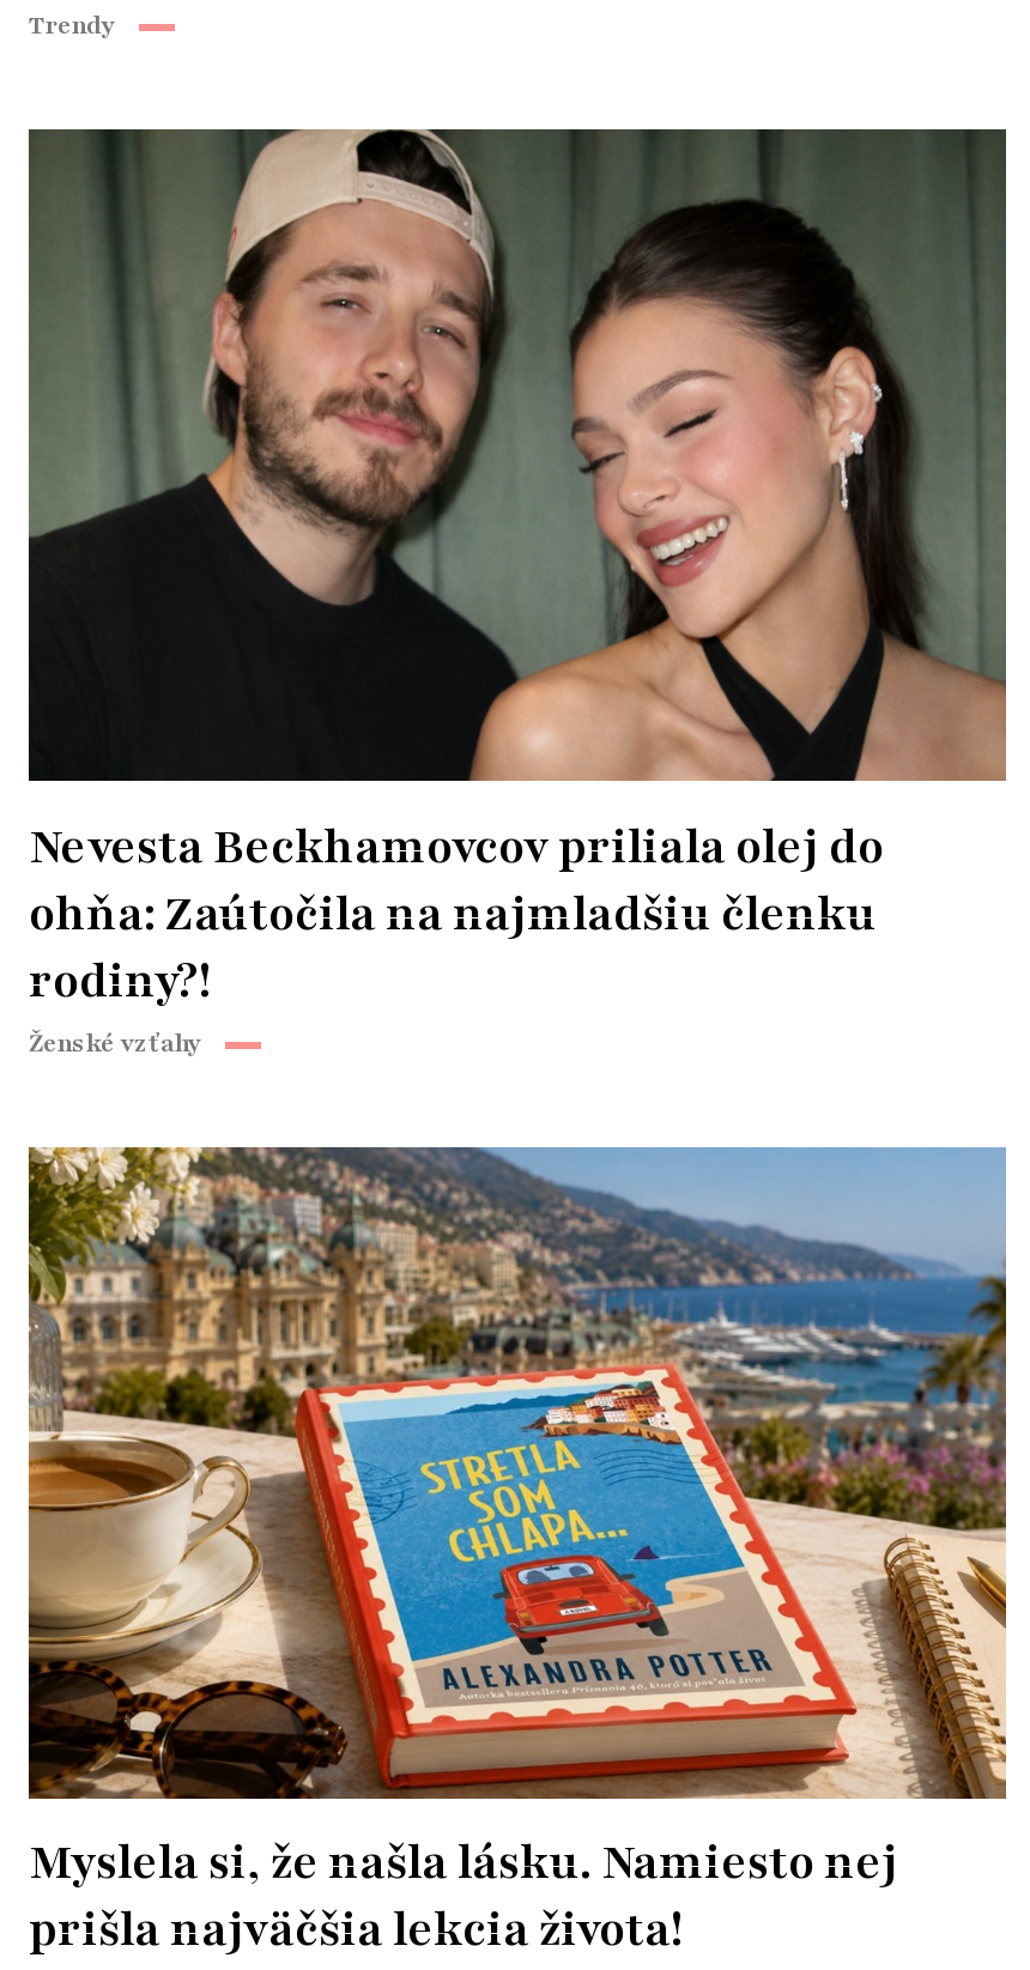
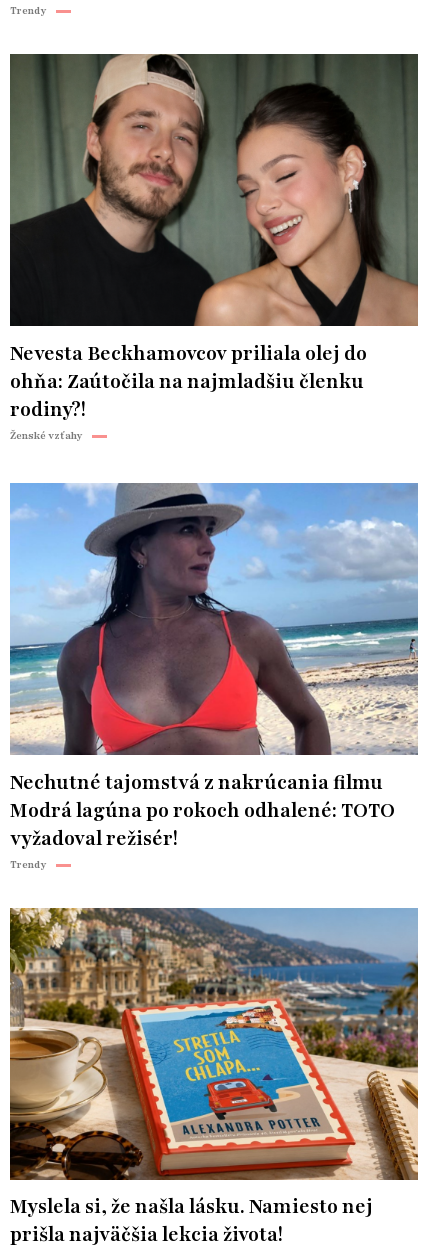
+ [image]
+ Nechutné tajomstvá z nakrúcania filmu
+ Modrá lagúna po rokoch odhalené: TOTO
+ vyžadoval režisér!
+ Trendy
